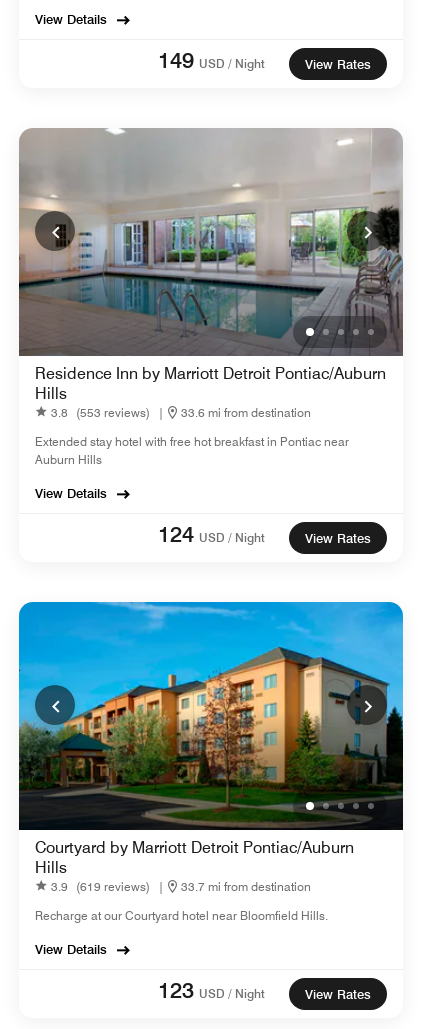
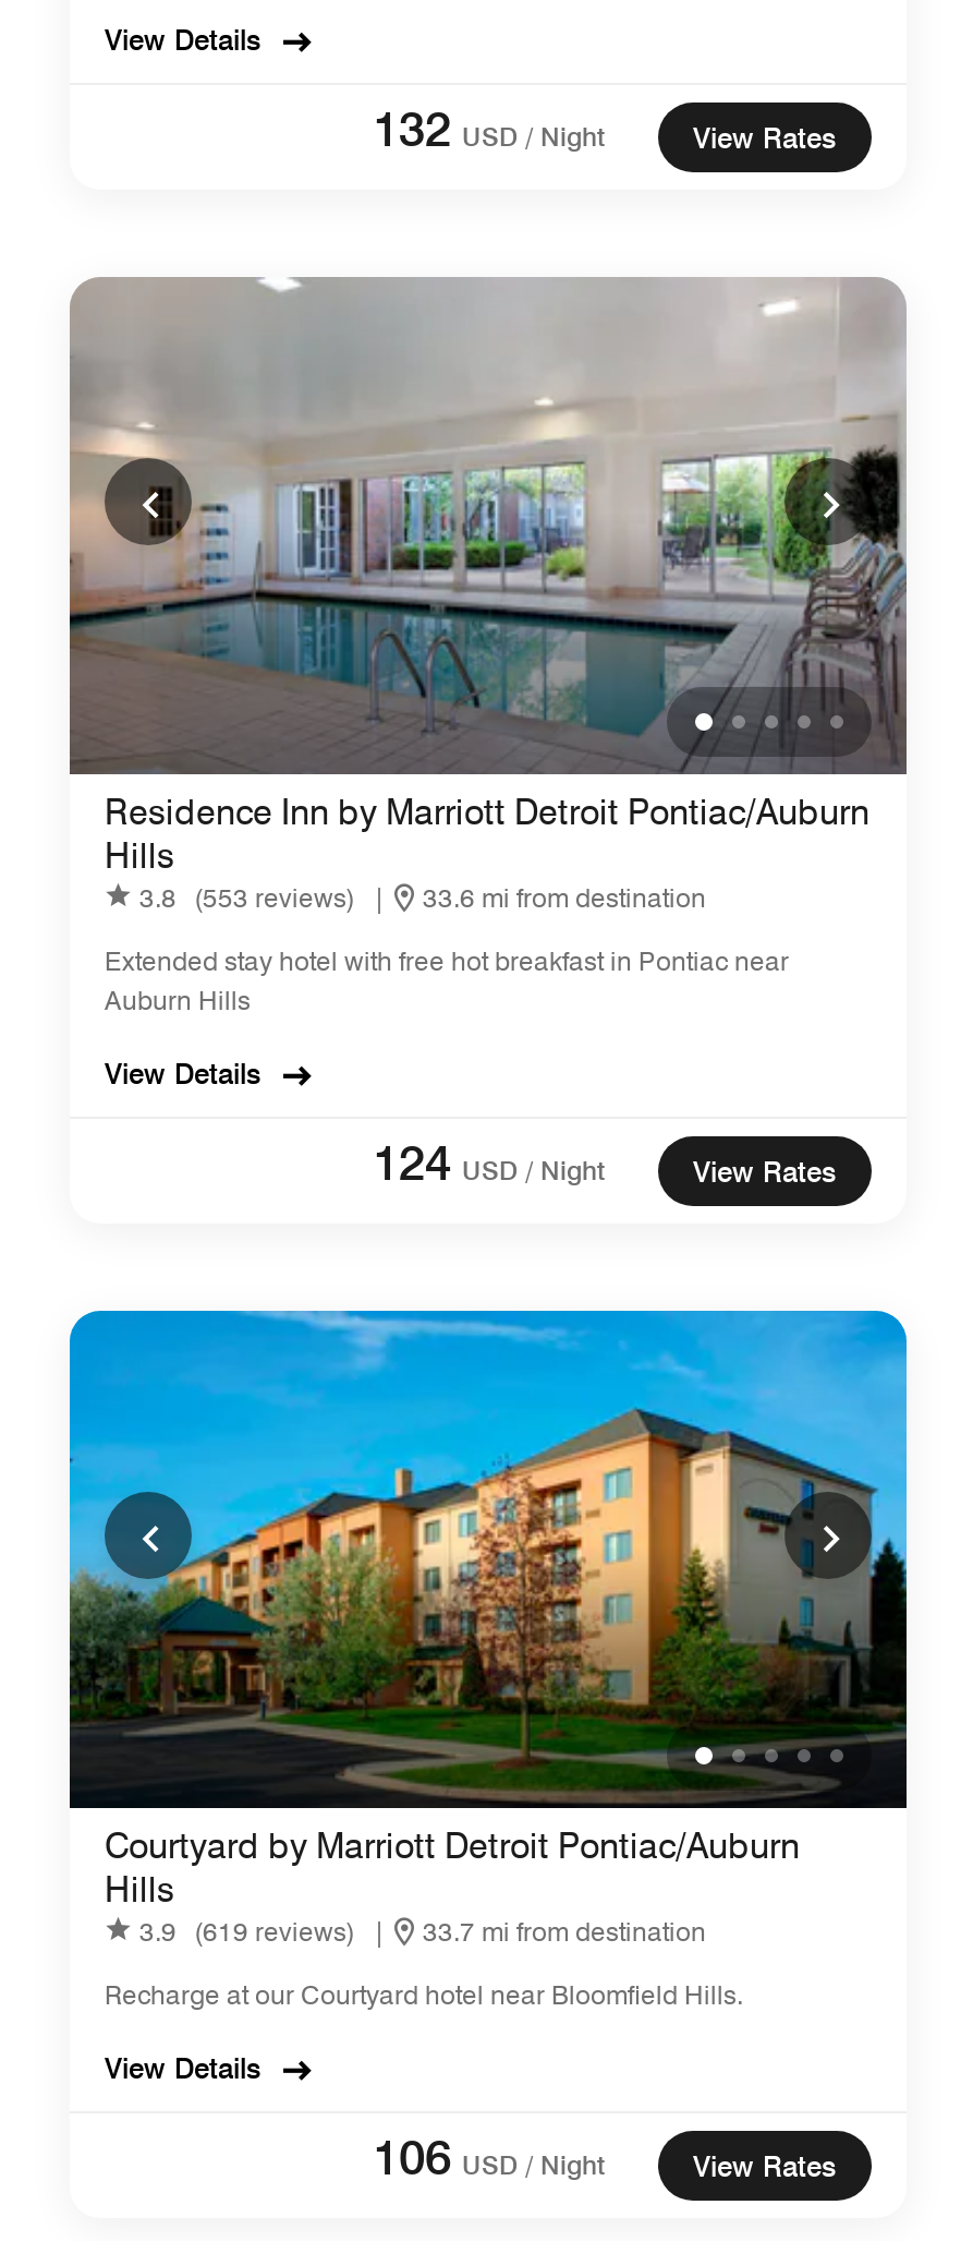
- 149 USD / Night
+ 132 USD / Night

- 123 USD / Night
+ 106 USD / Night
